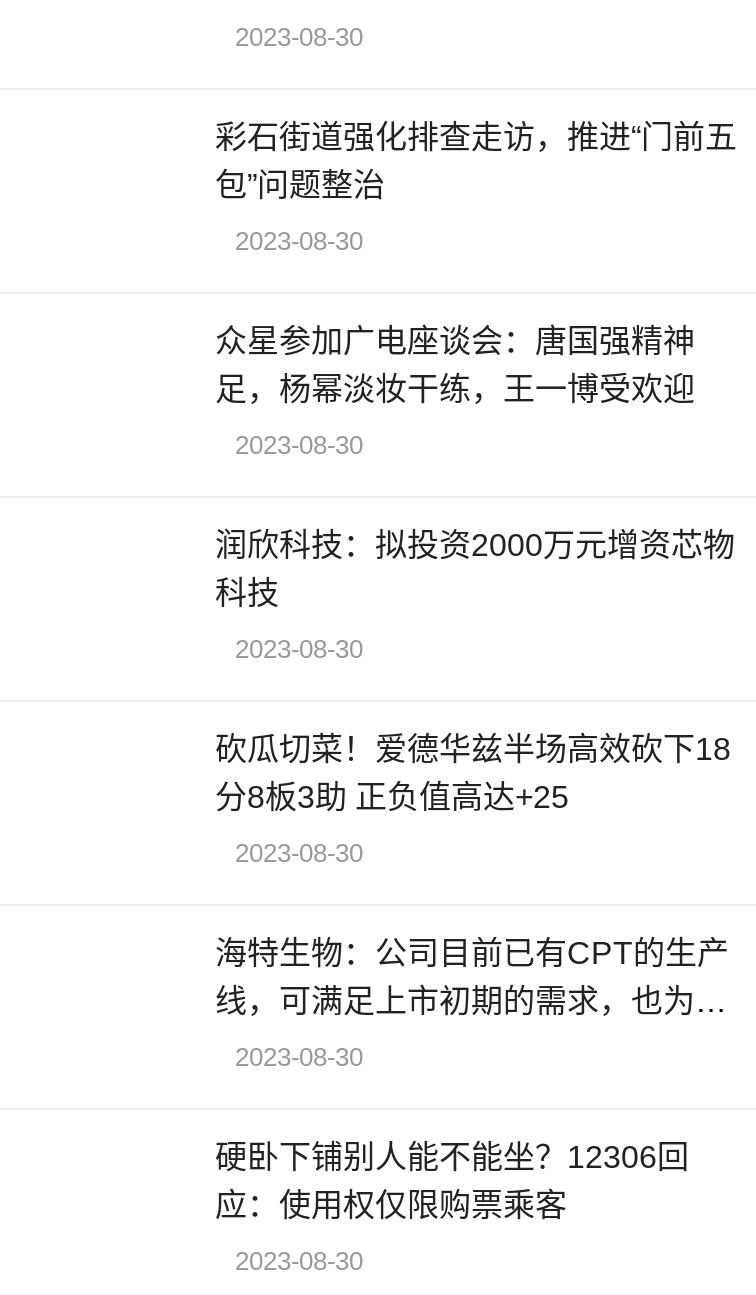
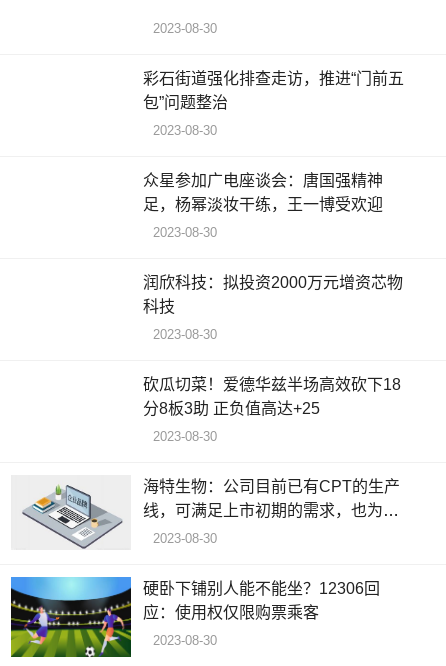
+ [image]

+ [image]
